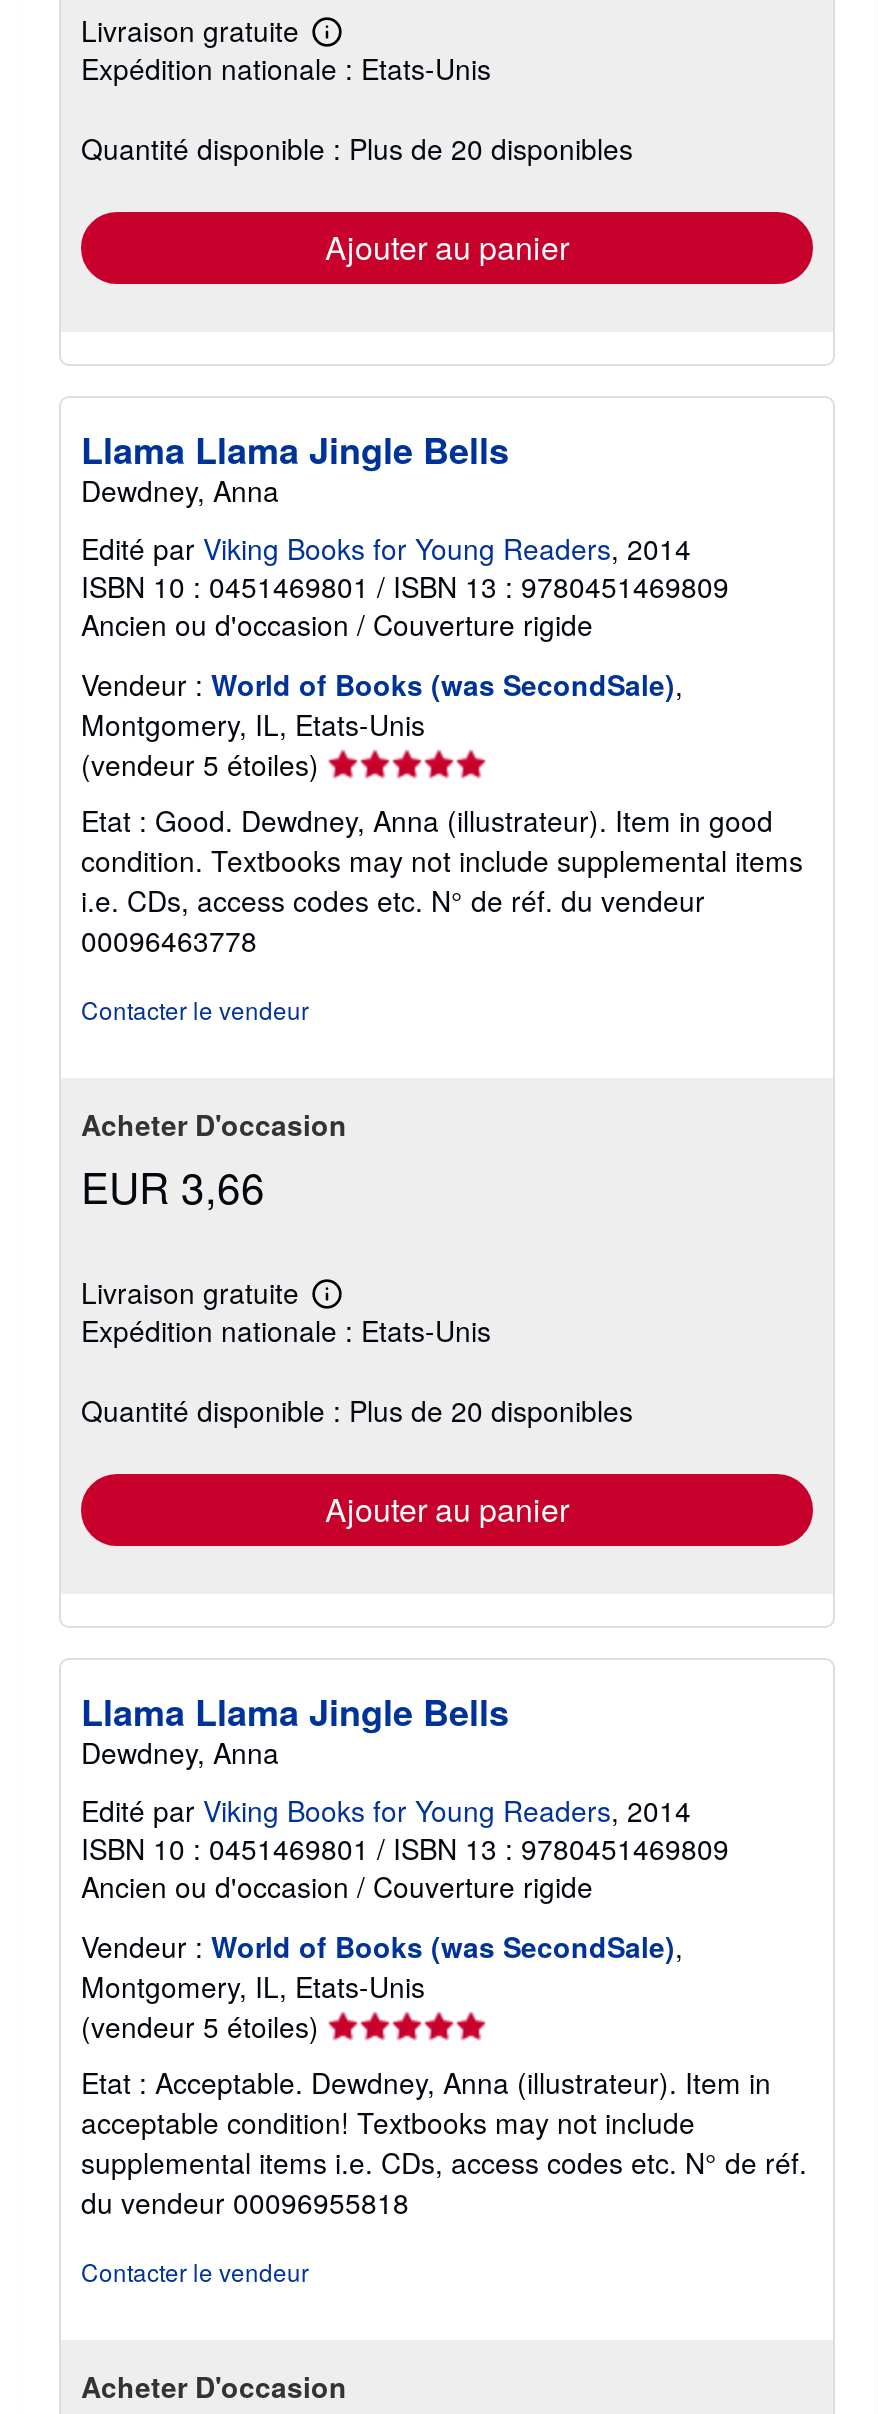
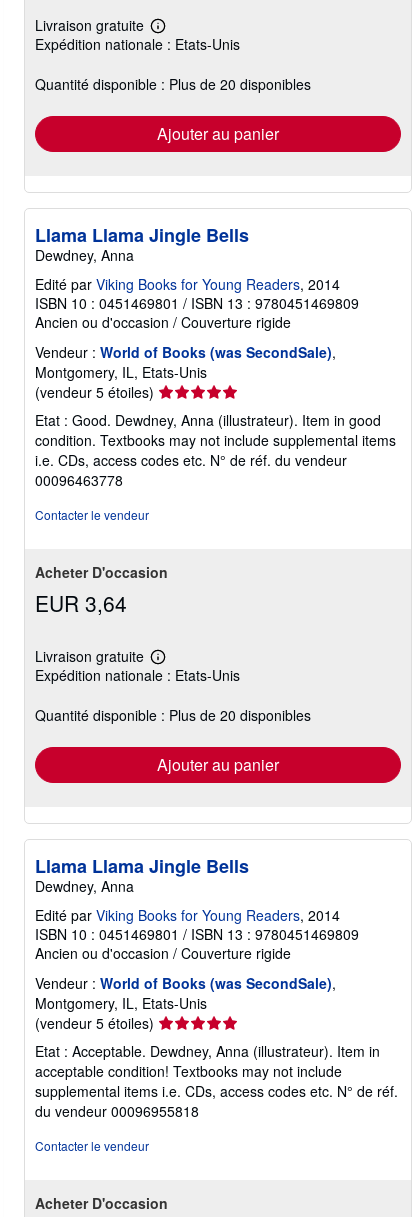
- EUR 3,66
+ EUR 3,64
